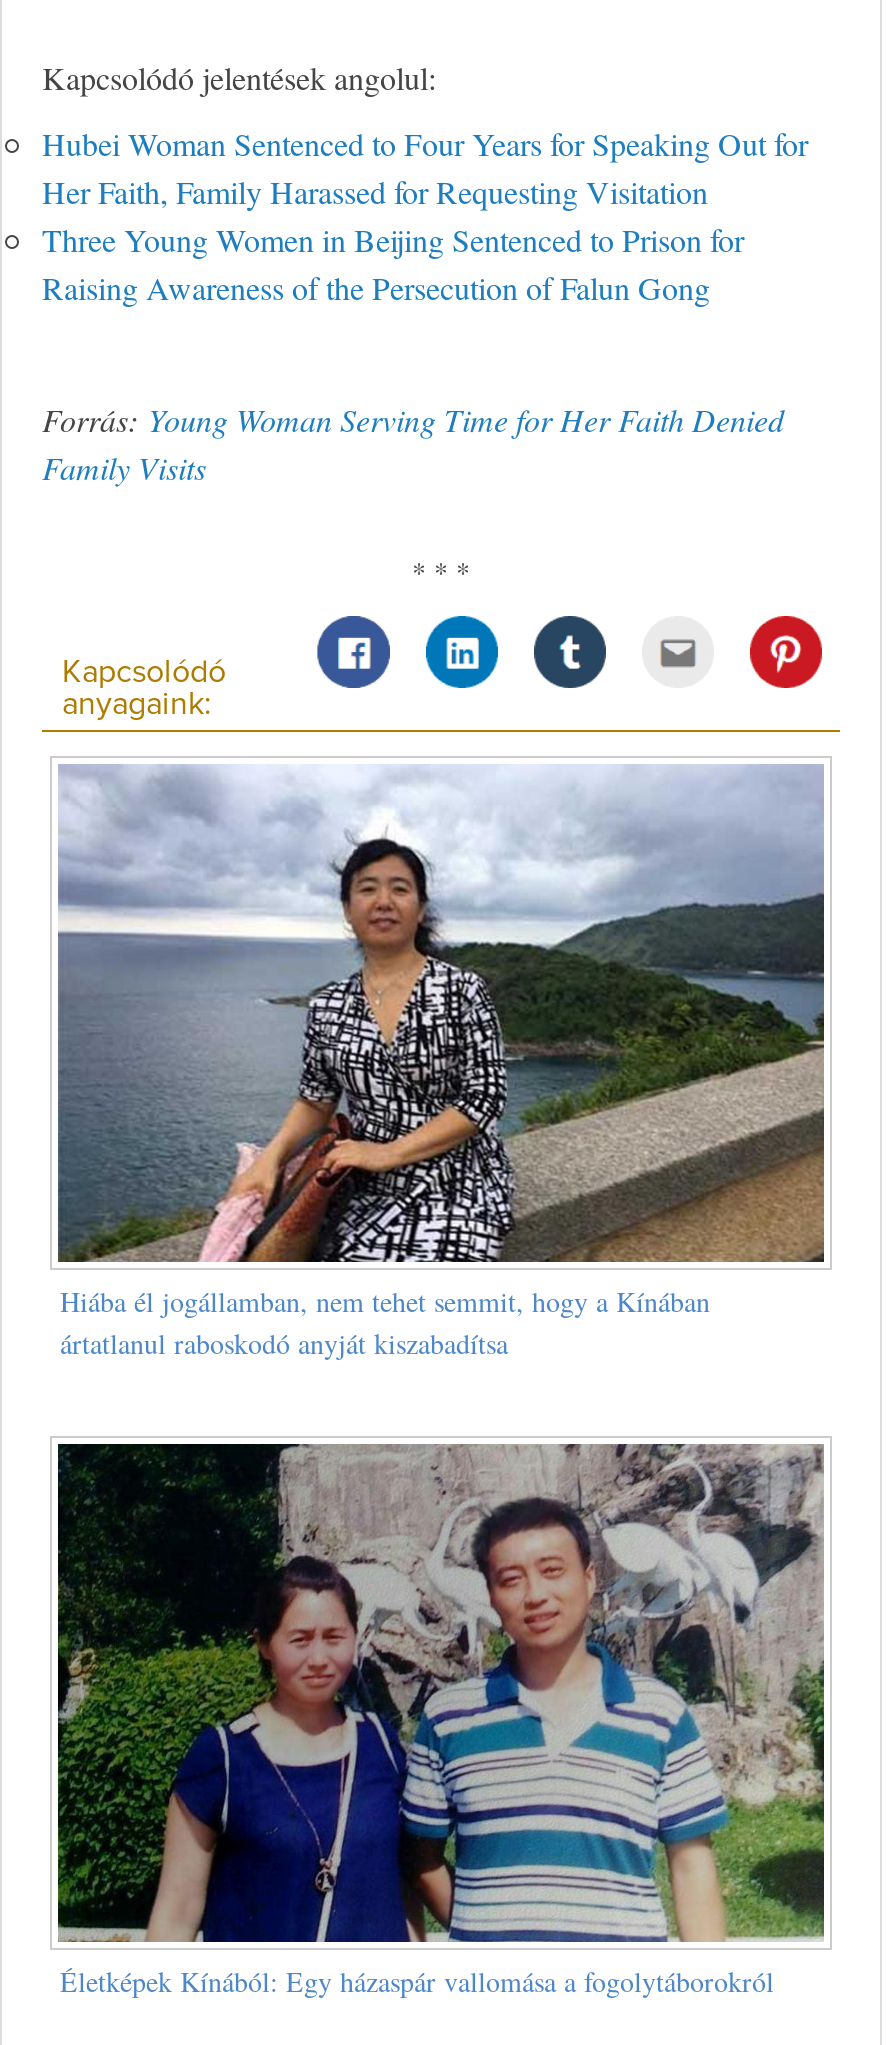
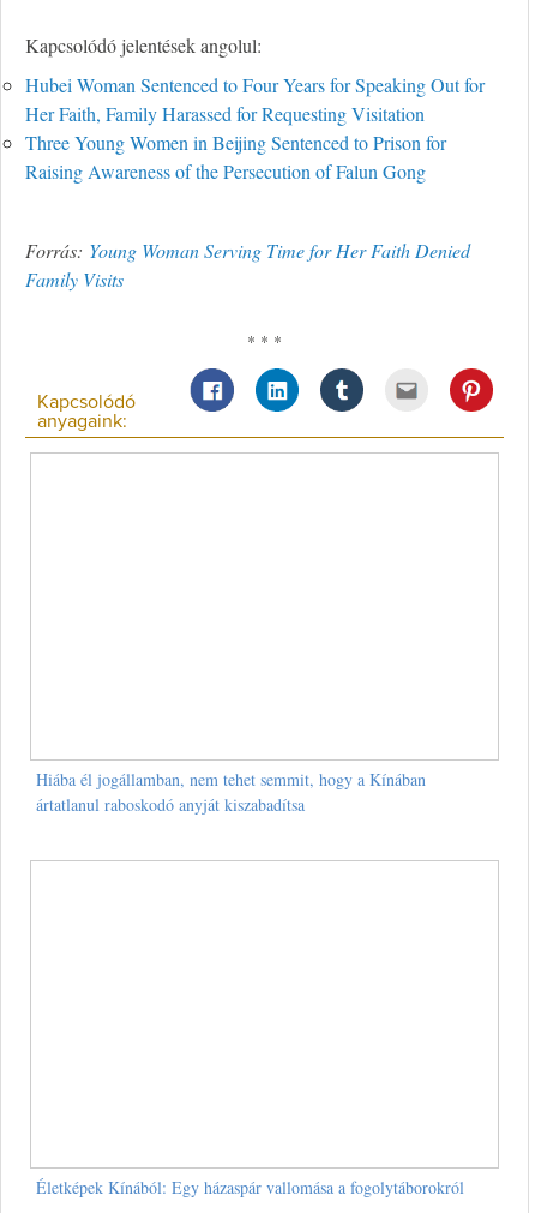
- [image]

- [image]
